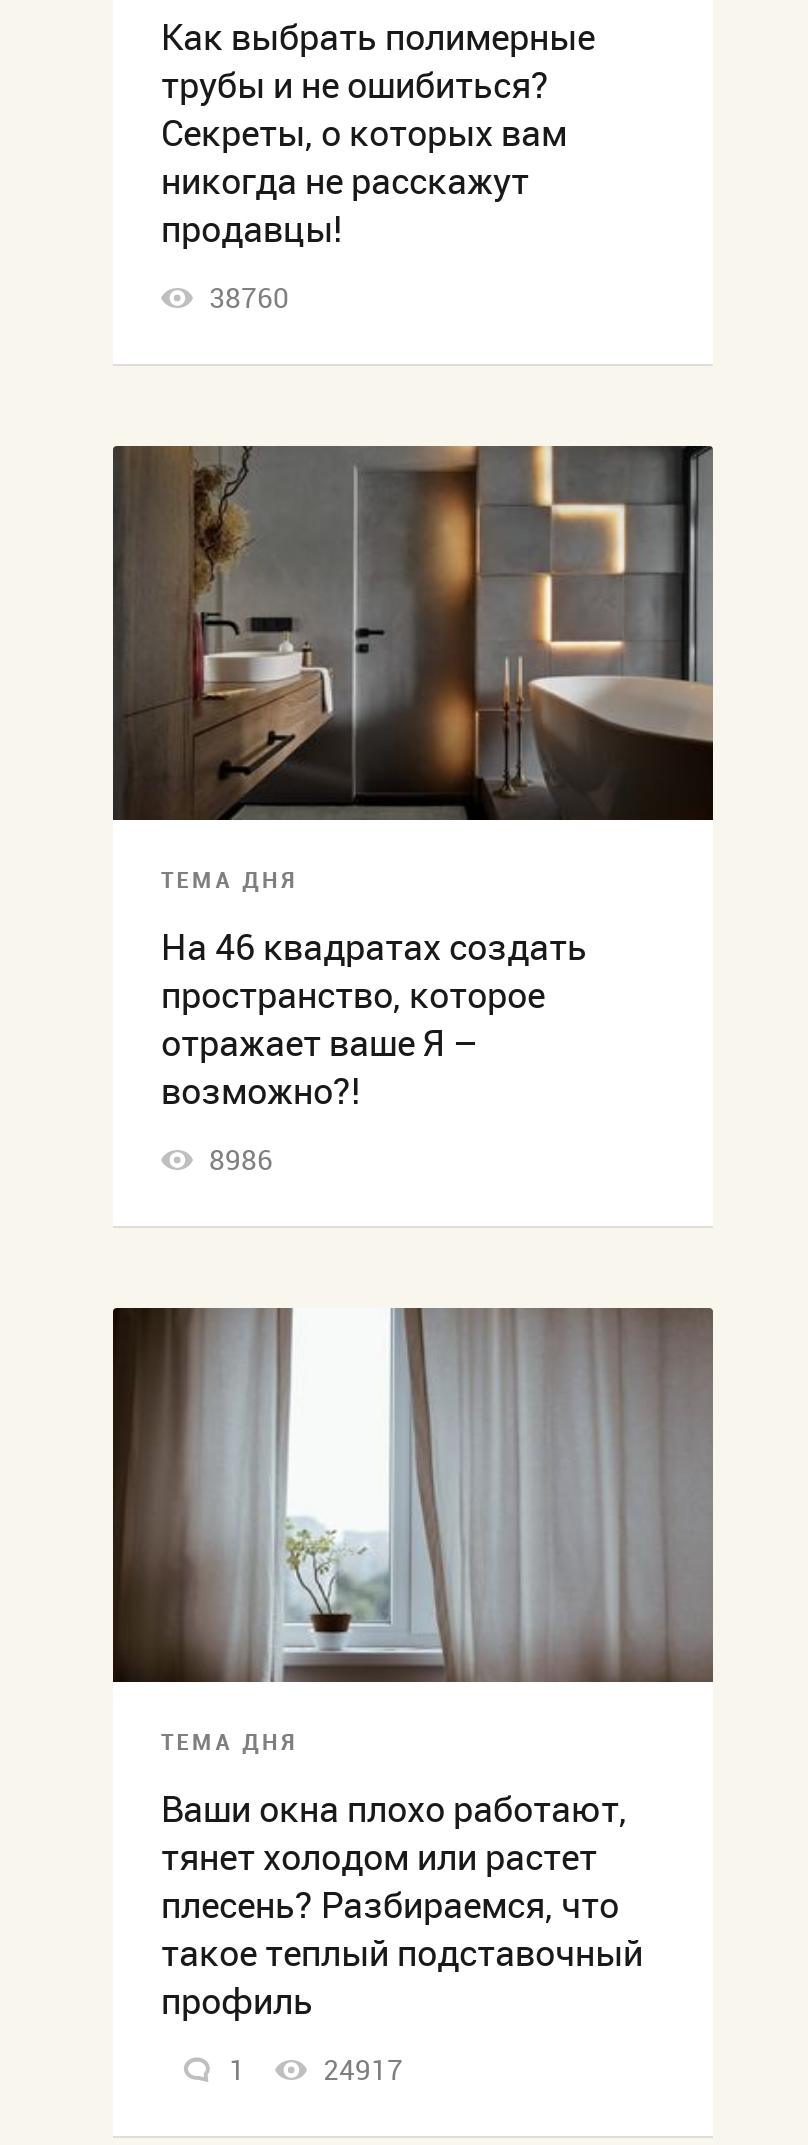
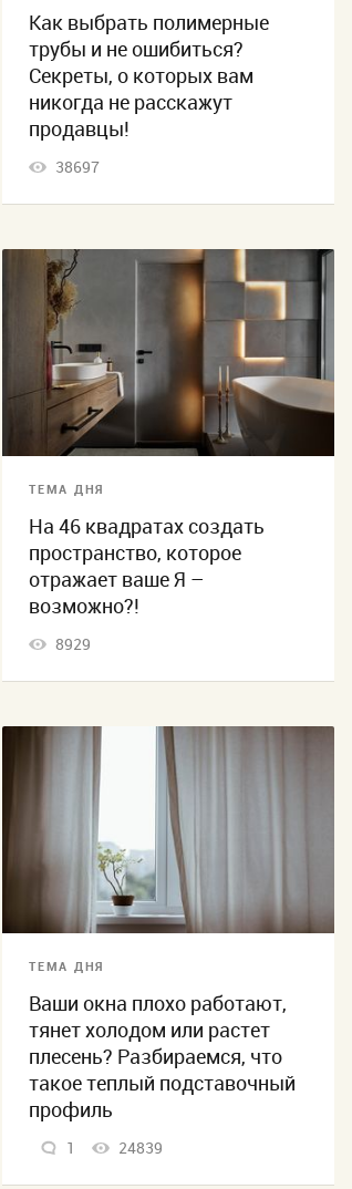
- 38760
+ 38697

- 8986
+ 8929

- 24917
+ 24839
